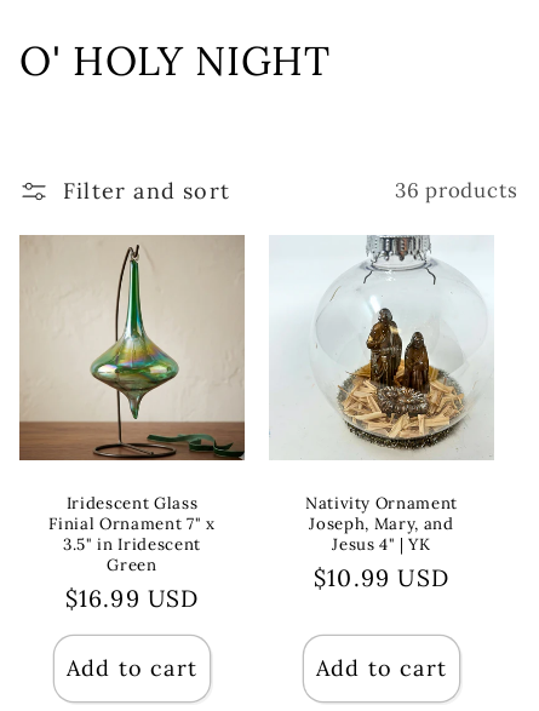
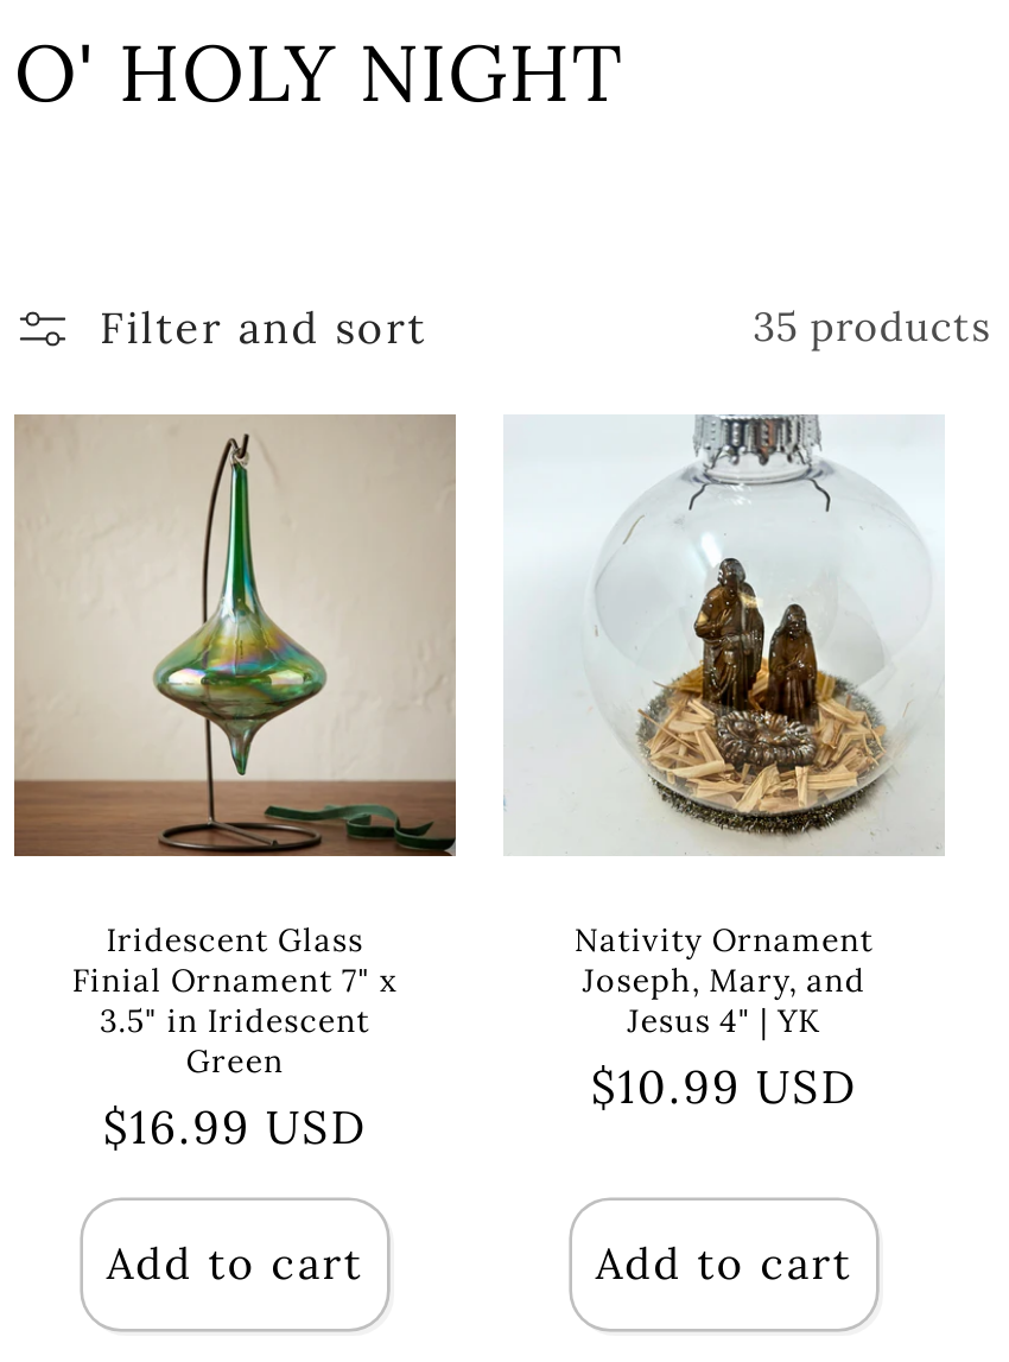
- 36 products
+ 35 products
